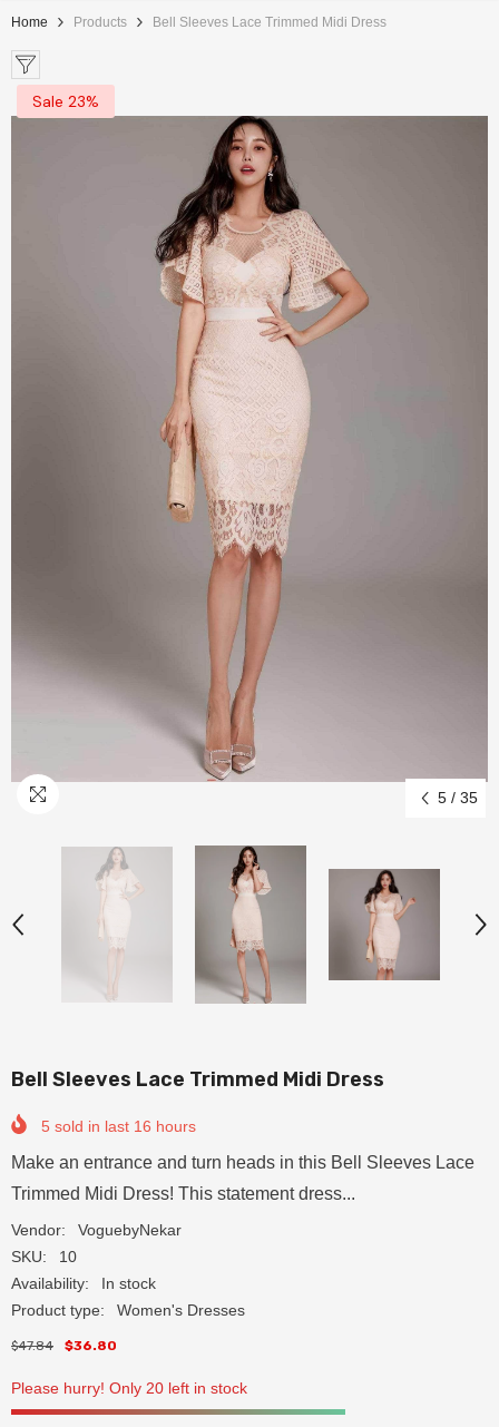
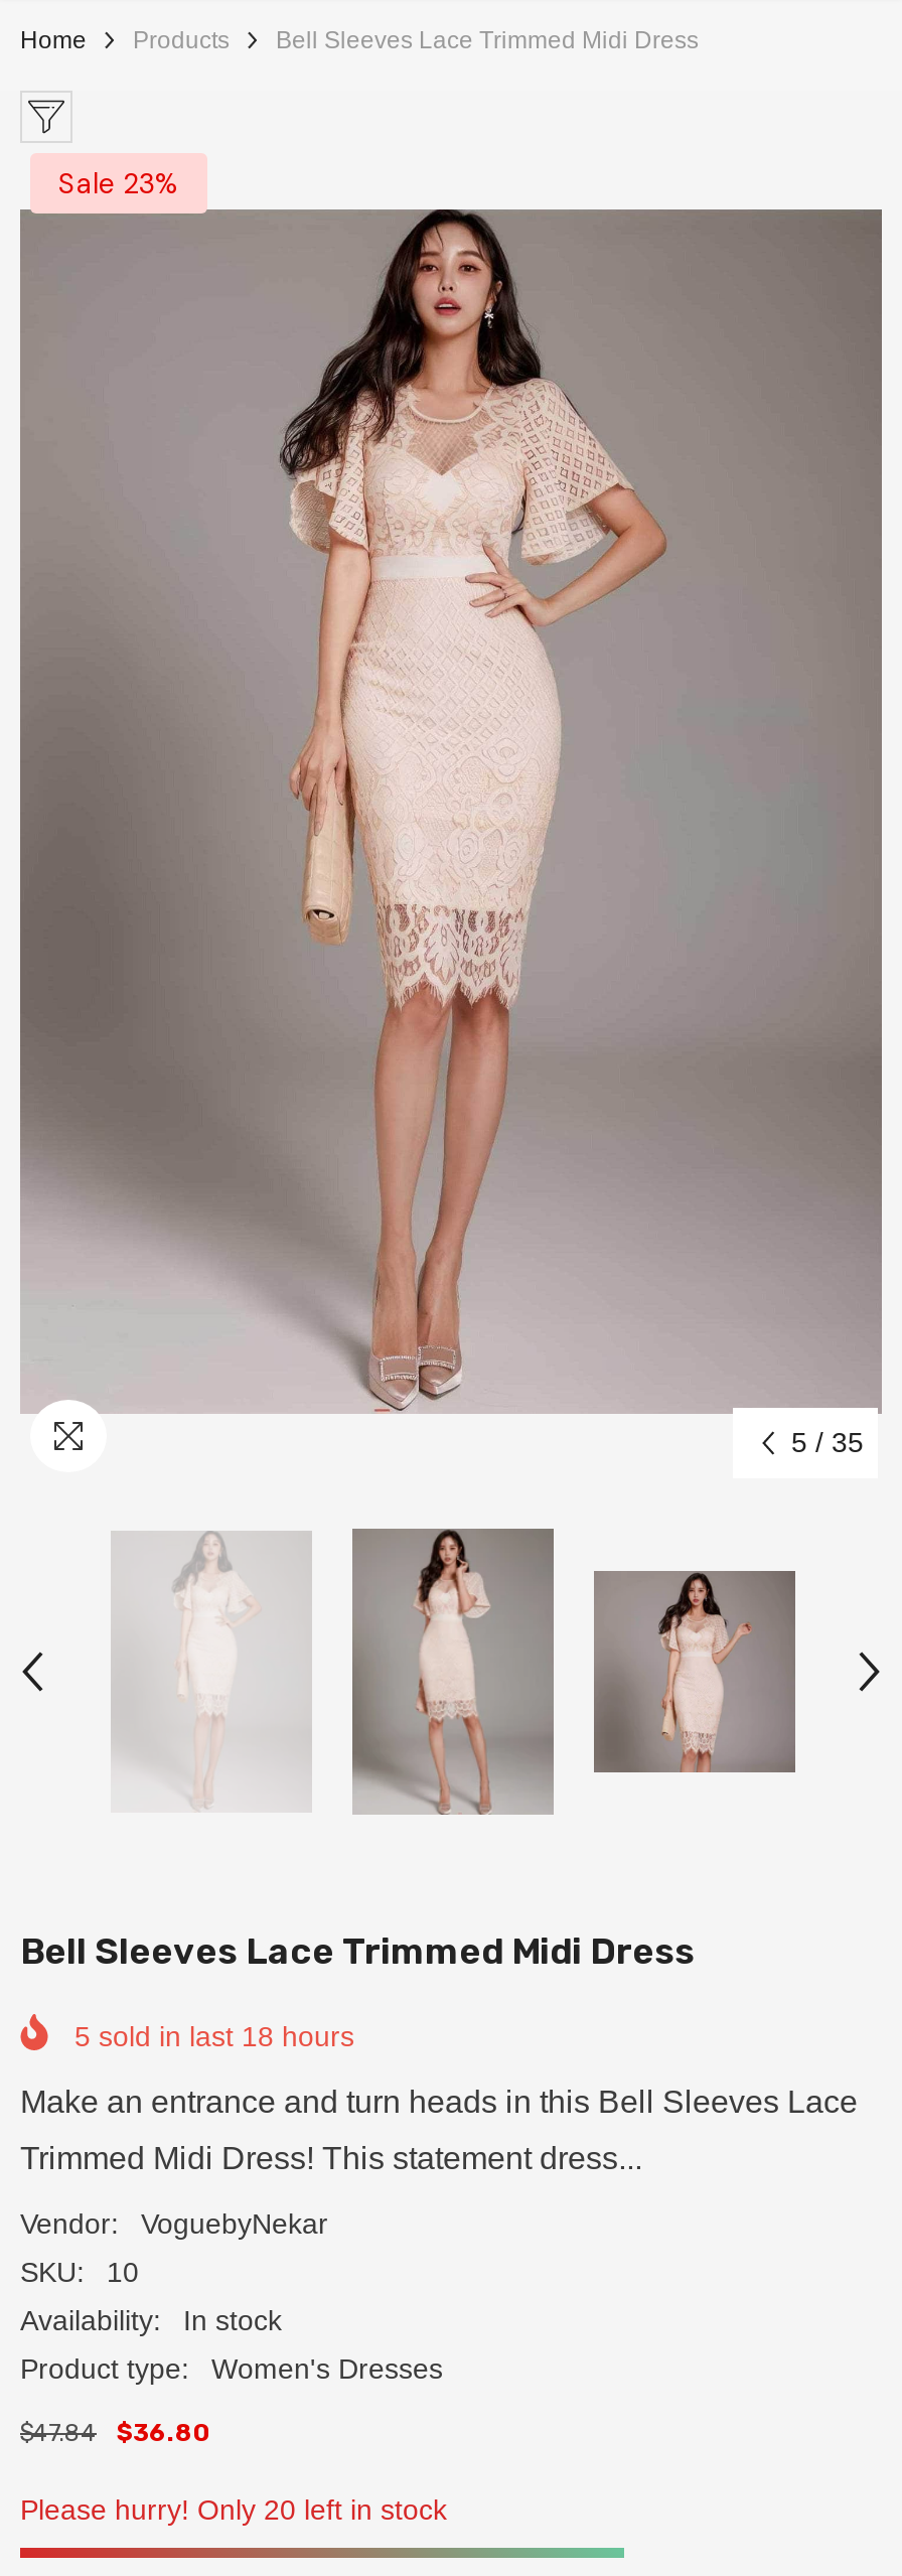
- 5 sold in last 16 hours
+ 5 sold in last 18 hours
